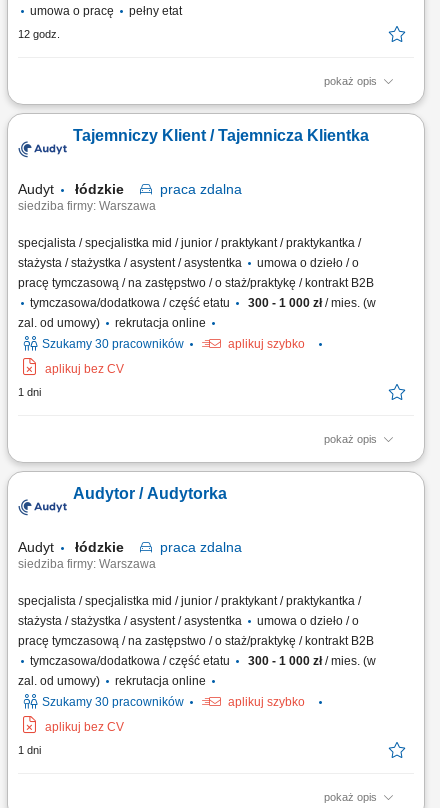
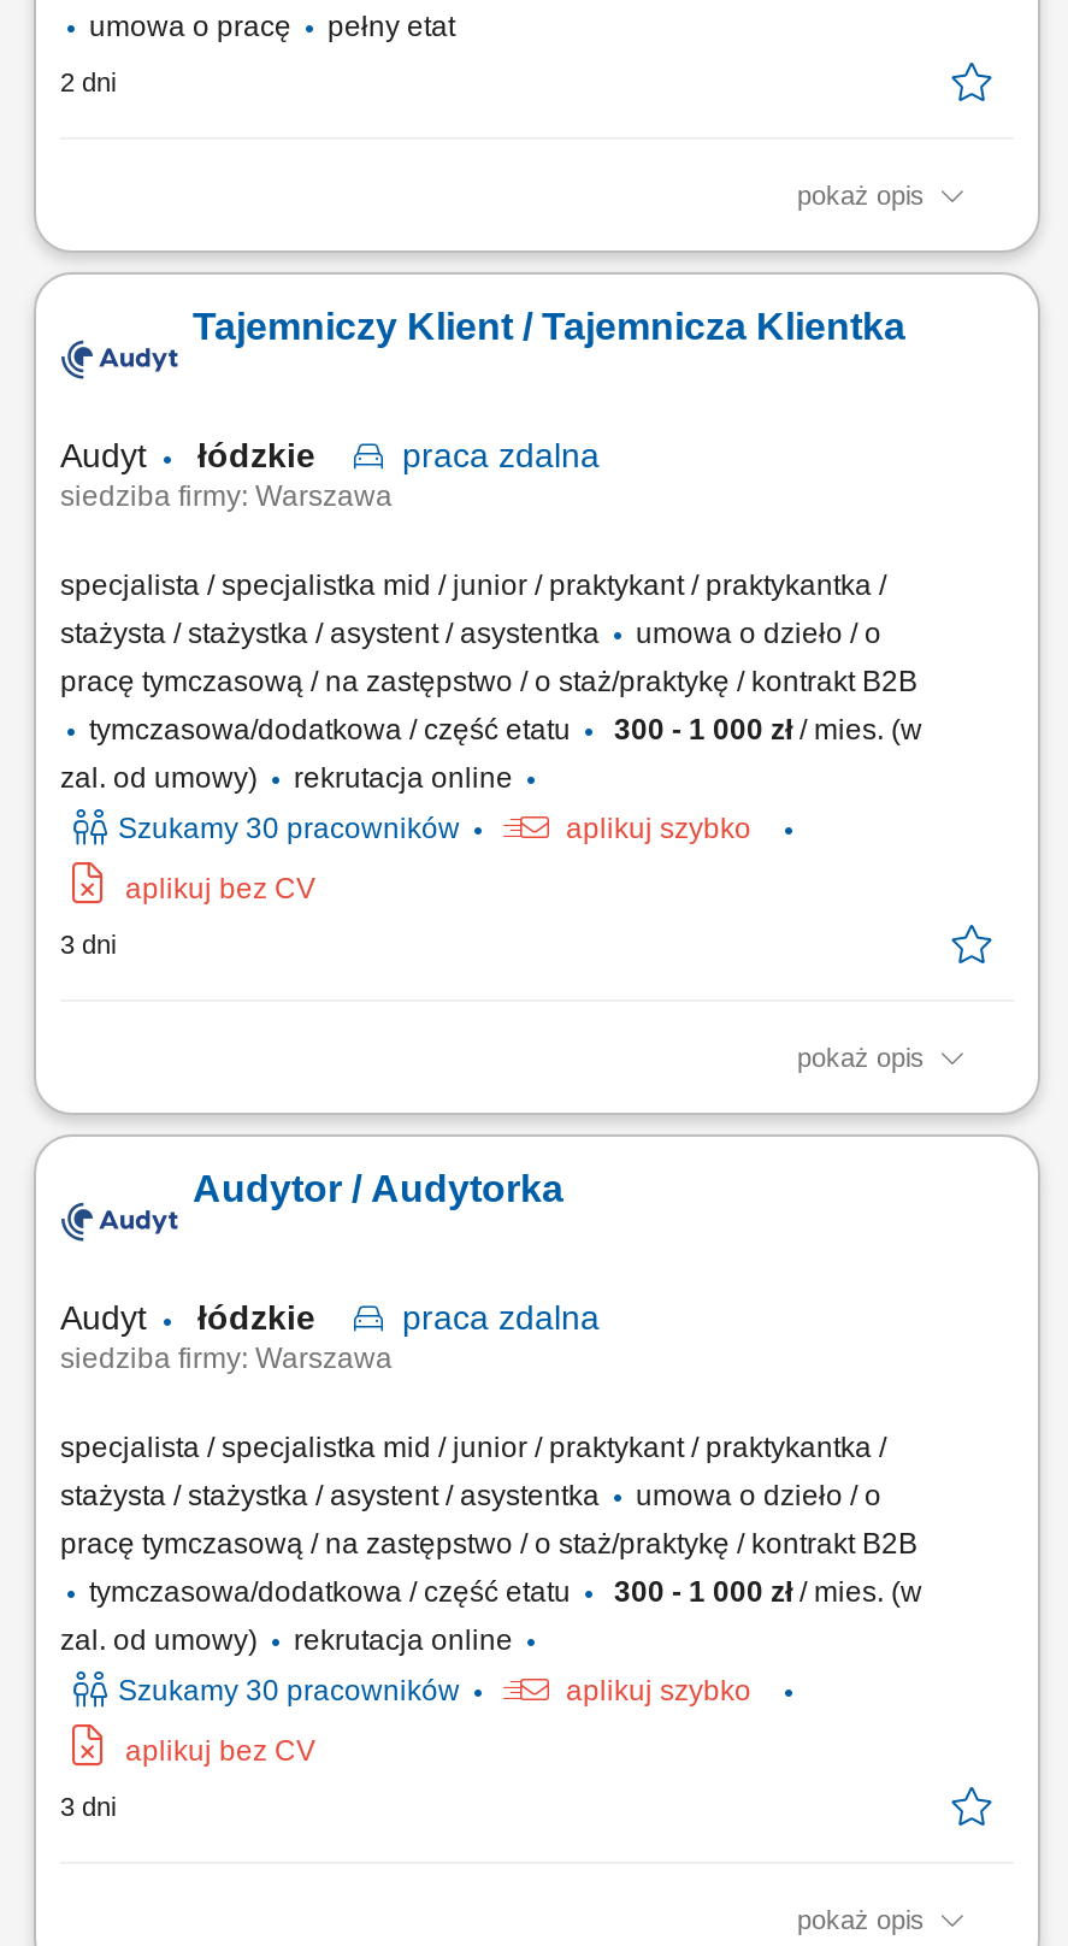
- 12 godz.
+ 2 dni

- 1 dni
+ 3 dni

- 1 dni
+ 3 dni
